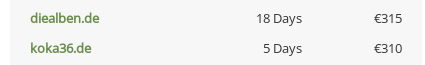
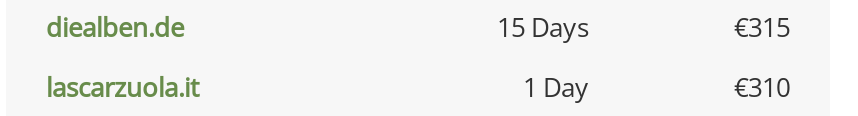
- 18 Days
+ 15 Days

- koka36.de
- 5 Days
+ lascarzuola.it
+ 1 Day
